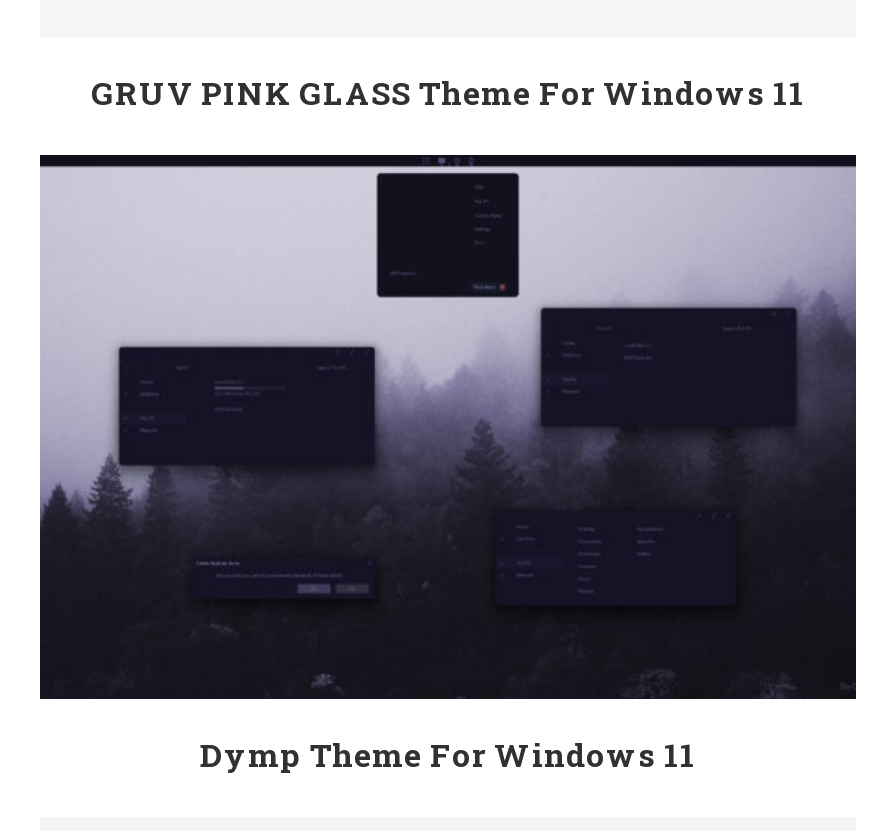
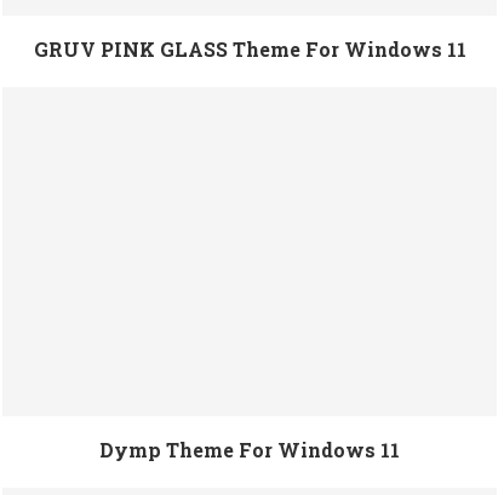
- [image]
